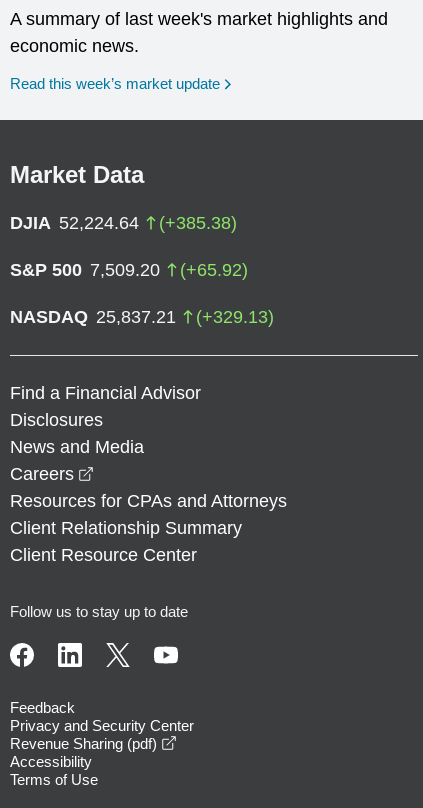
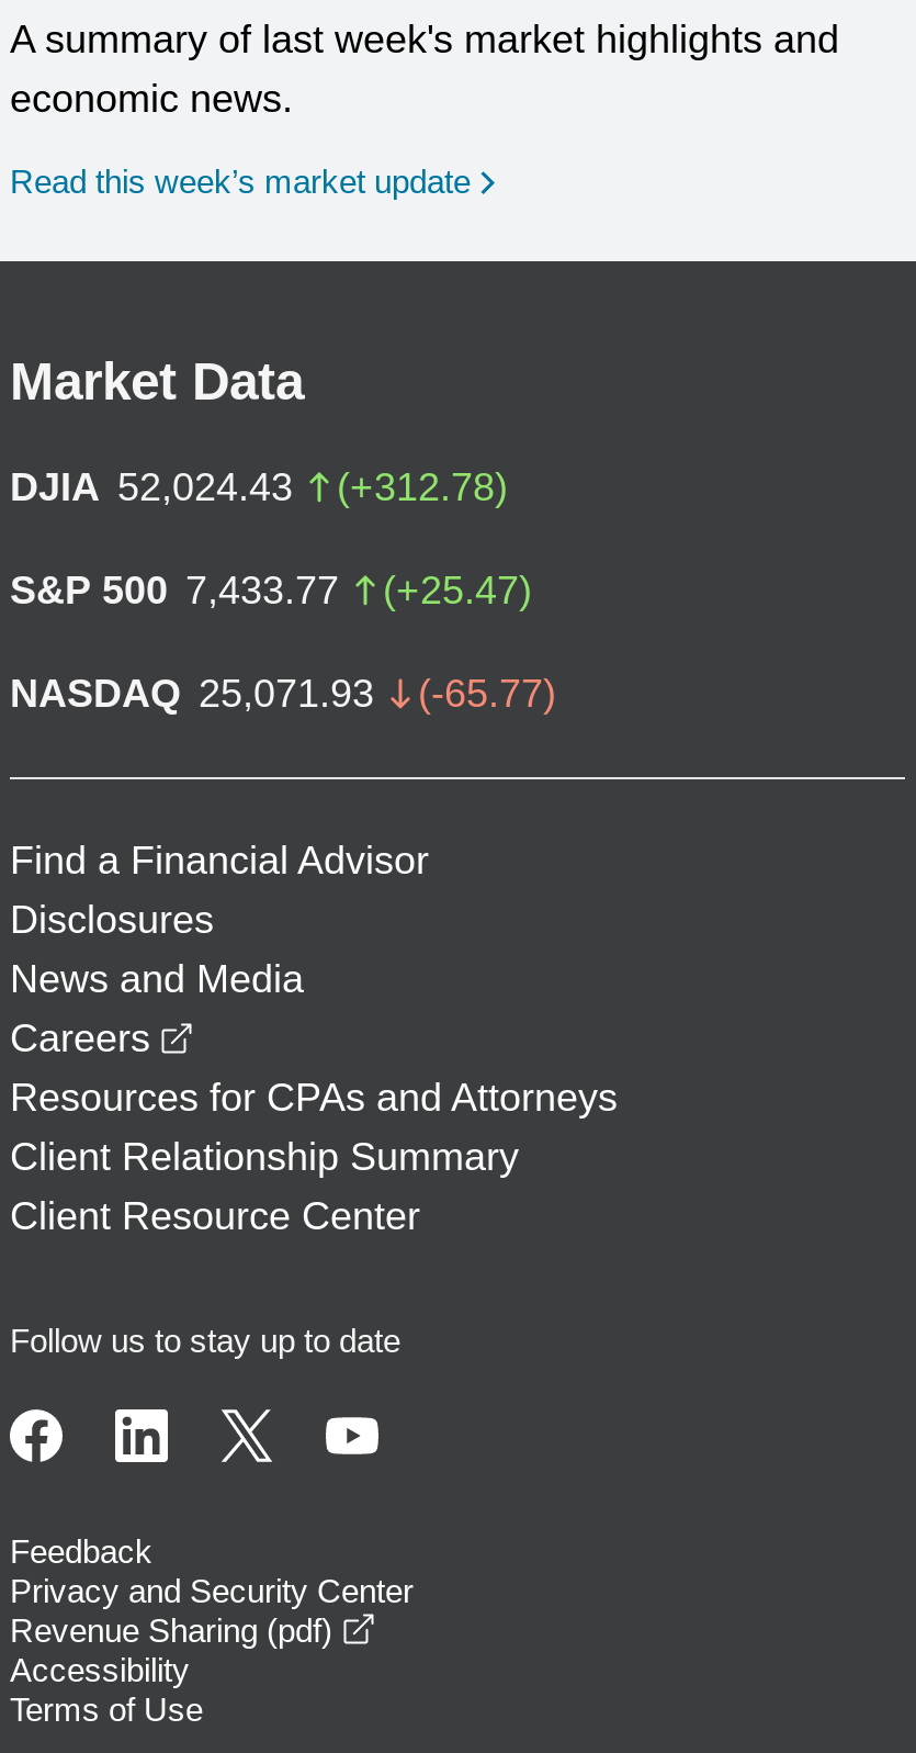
- DJIA 52,224.64
- (+385.38)
+ DJIA 52,024.43
+ (+312.78)

- S&P 500 7,509.20
- (+65.92)
+ S&P 500 7,433.77
+ (+25.47)

- NASDAQ 25,837.21
- (+329.13)
+ NASDAQ 25,071.93
+ (-65.77)
